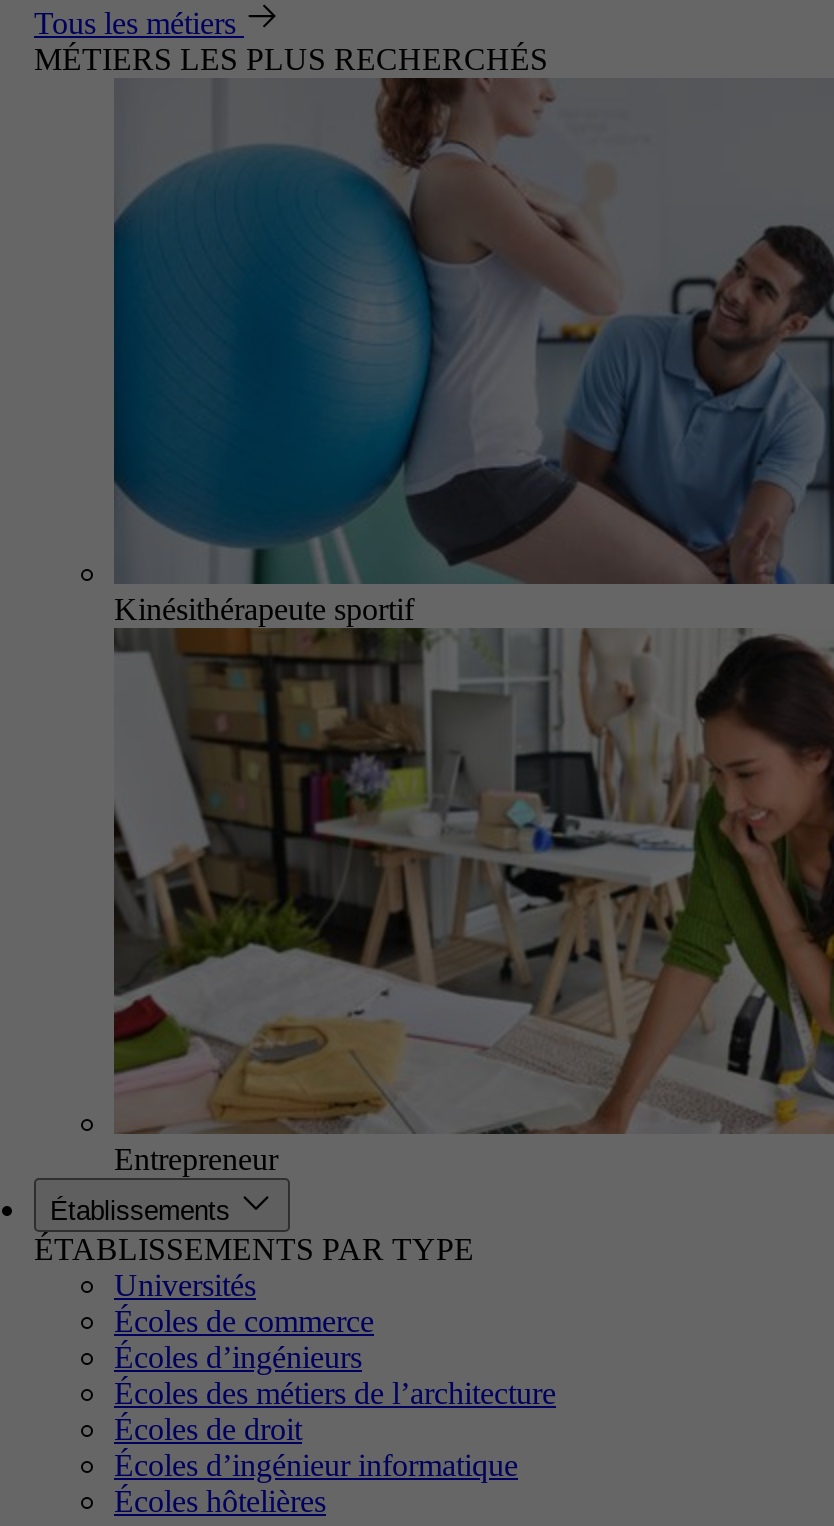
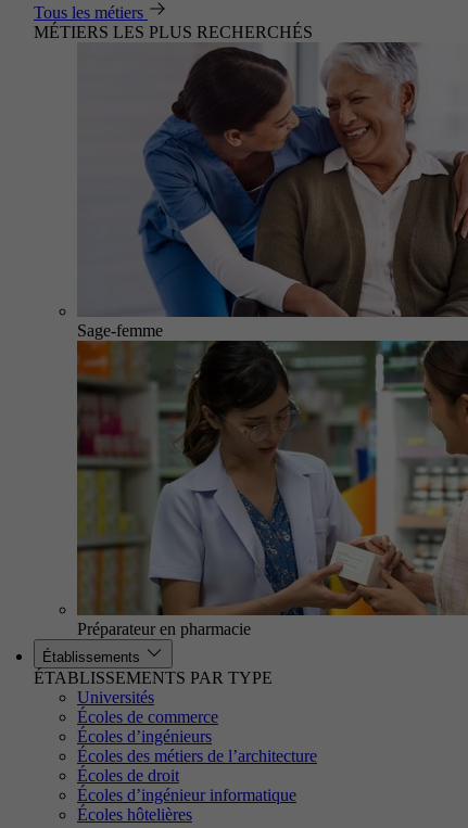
- [image]
- Kinésithérapeute sportif
+ [image]
+ Sage-femme

- [image]
- Entrepreneur
+ [image]
+ Préparateur en pharmacie
